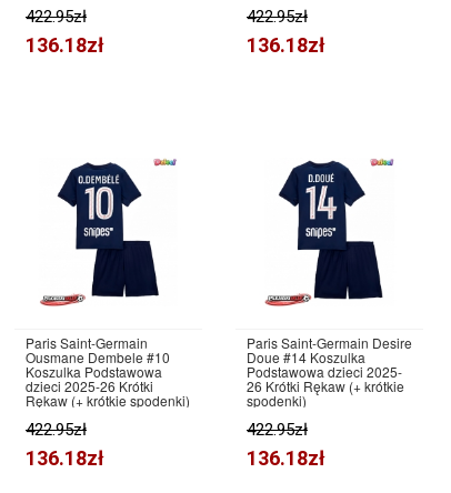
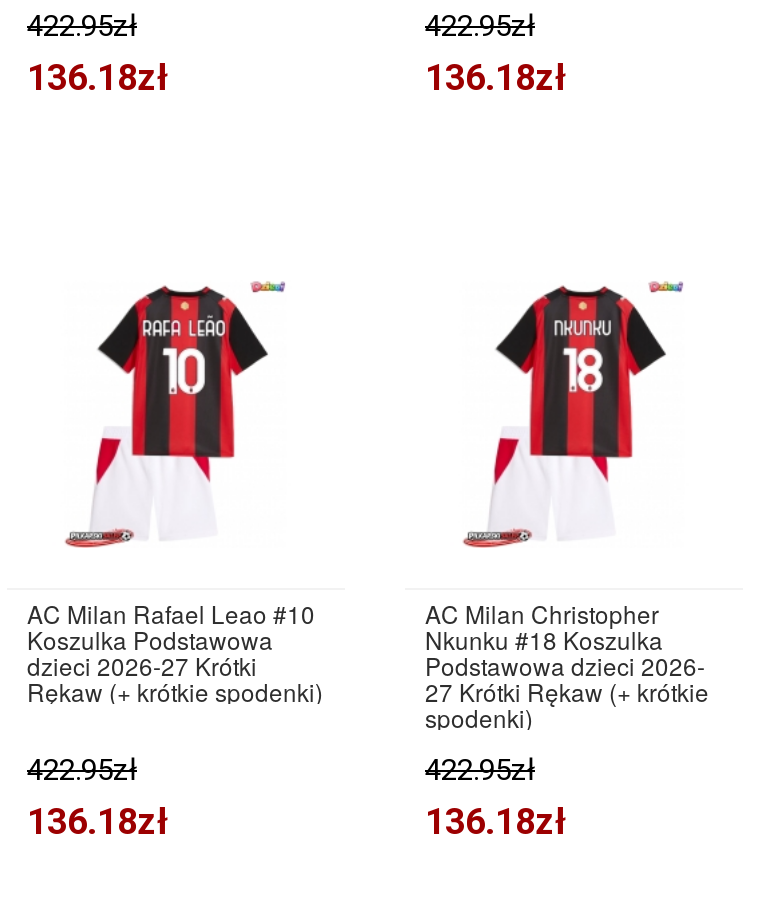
- [image]
- Paris Saint-Germain
- Ousmane Dembele #10
+ [image]
+ AC Milan Rafael Leao #10

- [image]
- Paris Saint-Germain Desire
- Doue #14 Koszulka
- Podstawowa dzieci 2025-
- 26 Krótki Rękaw (+ krótkie
+ [image]
+ AC Milan Christopher
+ Nkunku #18 Koszulka
+ Podstawowa dzieci 2026-
+ 27 Krótki Rękaw (+ krótkie

- dzieci 2025-26 Krótki
+ dzieci 2026-27 Krótki
